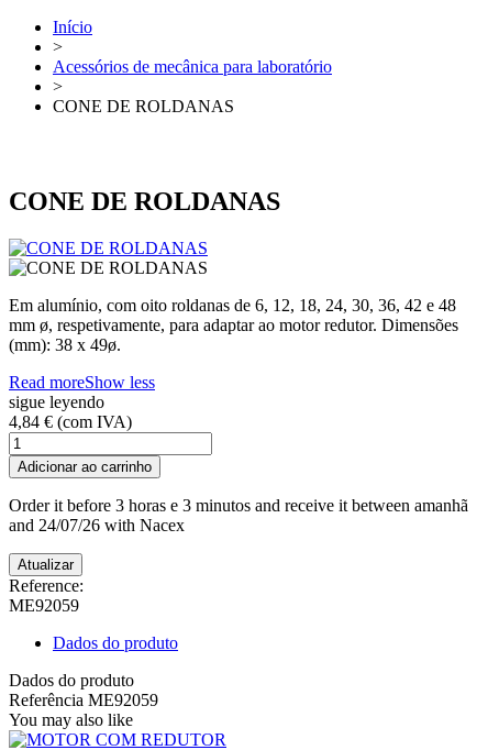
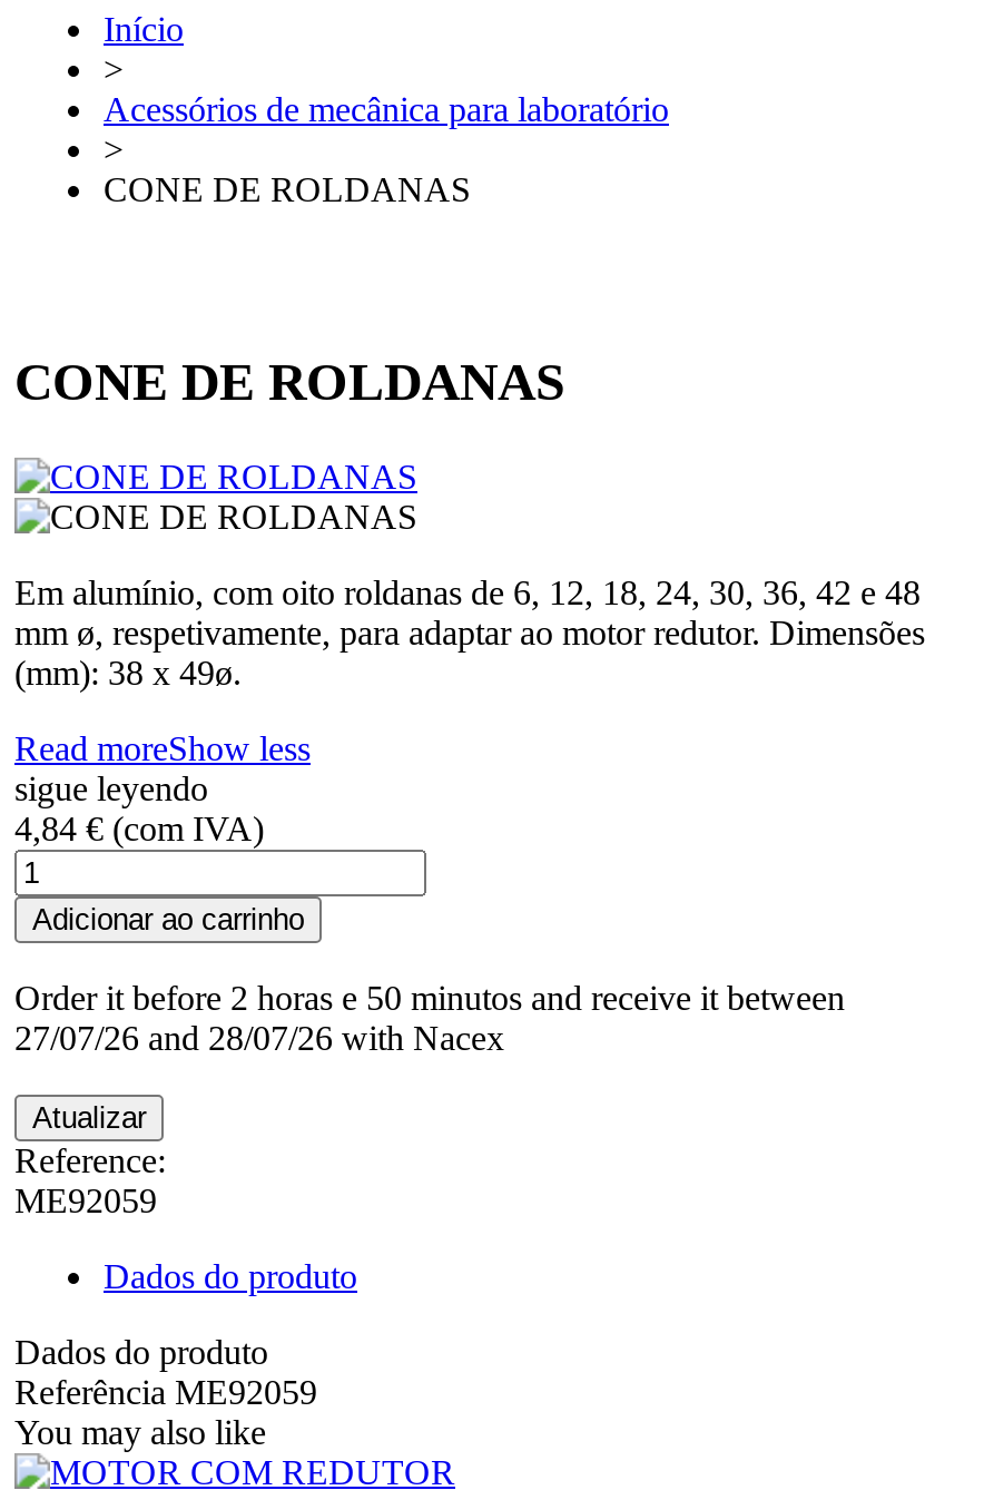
- Order it before 3 horas e 3 minutos and receive it between amanhã
- and 24/07/26 with Nacex
+ Order it before 2 horas e 50 minutos and receive it between
+ 27/07/26 and 28/07/26 with Nacex
